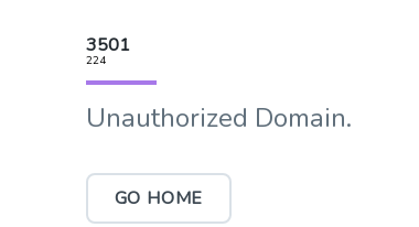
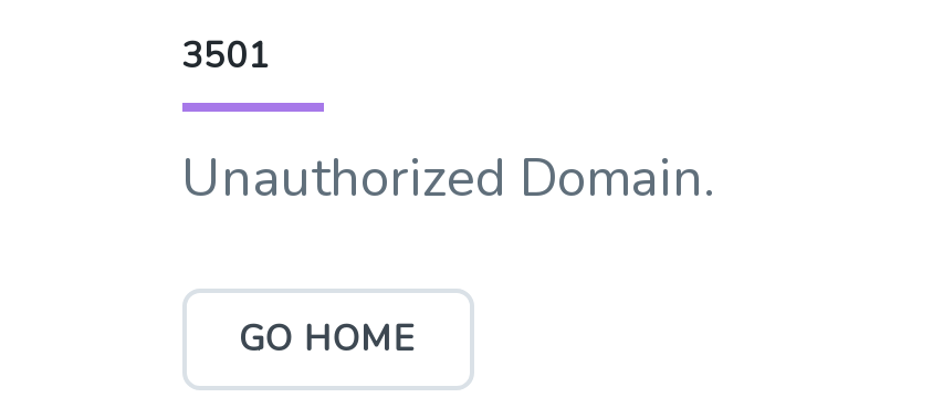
- 224
